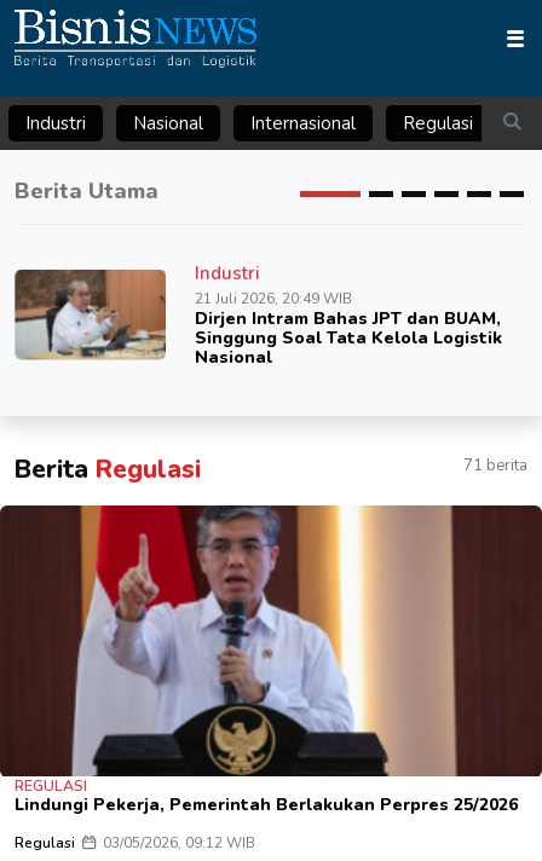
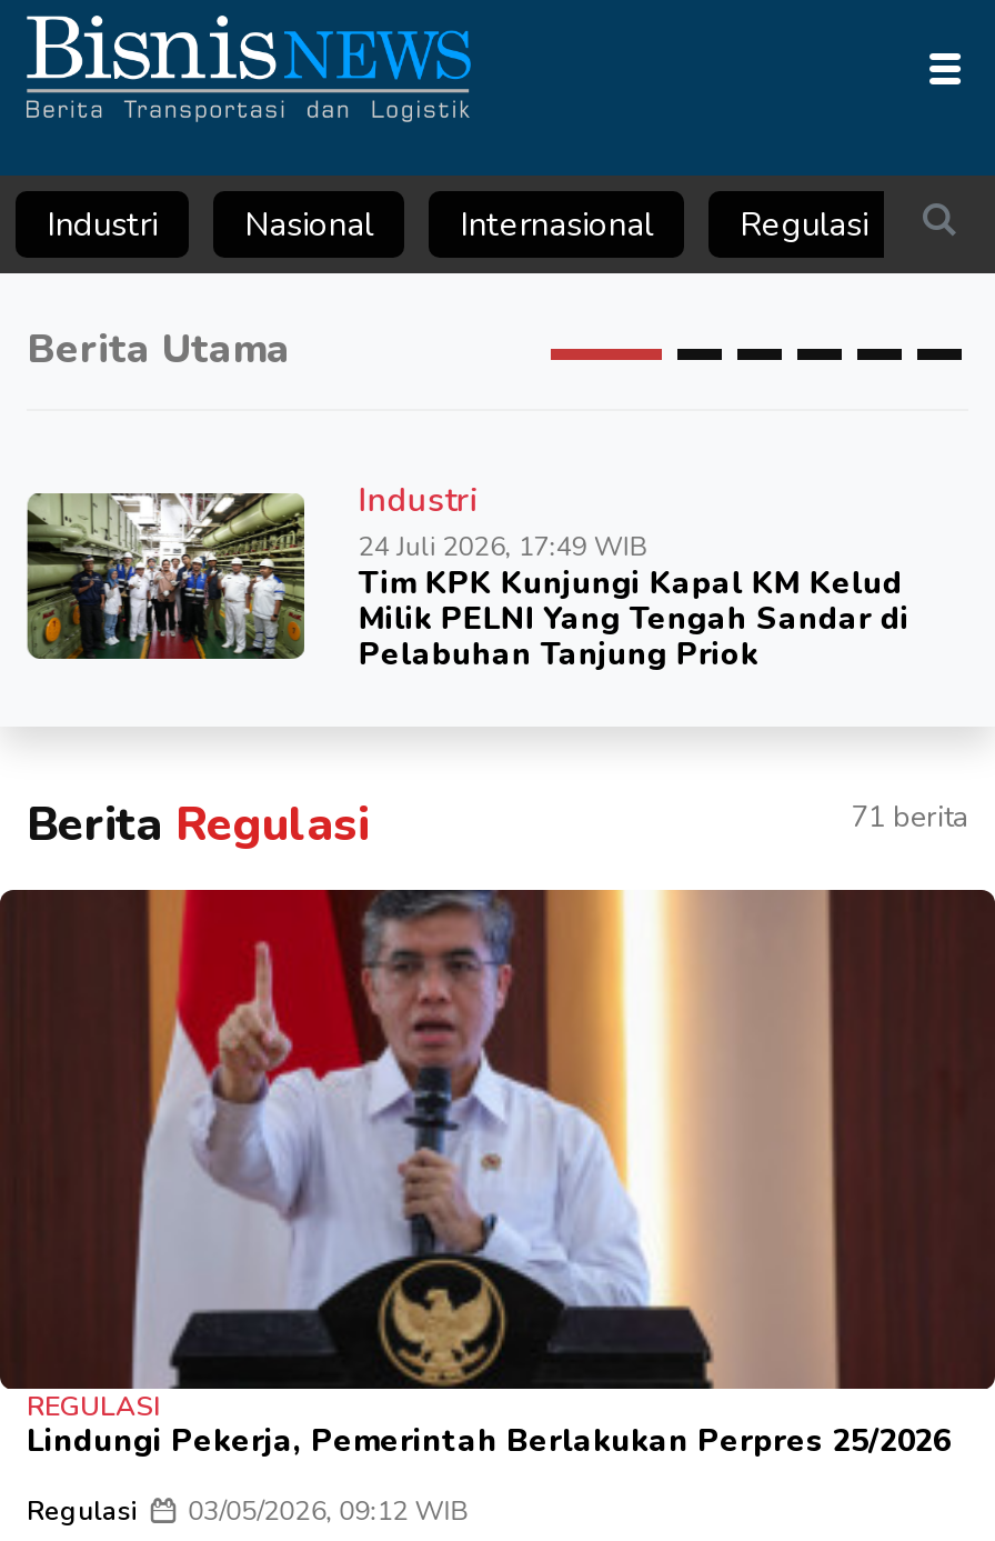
- [image]
- 21 Juli 2026, 20:49 WIB
- Dirjen Intram Bahas JPT dan BUAM,
- Singgung Soal Tata Kelola Logistik
- Nasional
+ [image]
+ 24 Juli 2026, 17:49 WIB
+ Tim KPK Kunjungi Kapal KM Kelud
+ Milik PELNI Yang Tengah Sandar di
+ Pelabuhan Tanjung Priok
